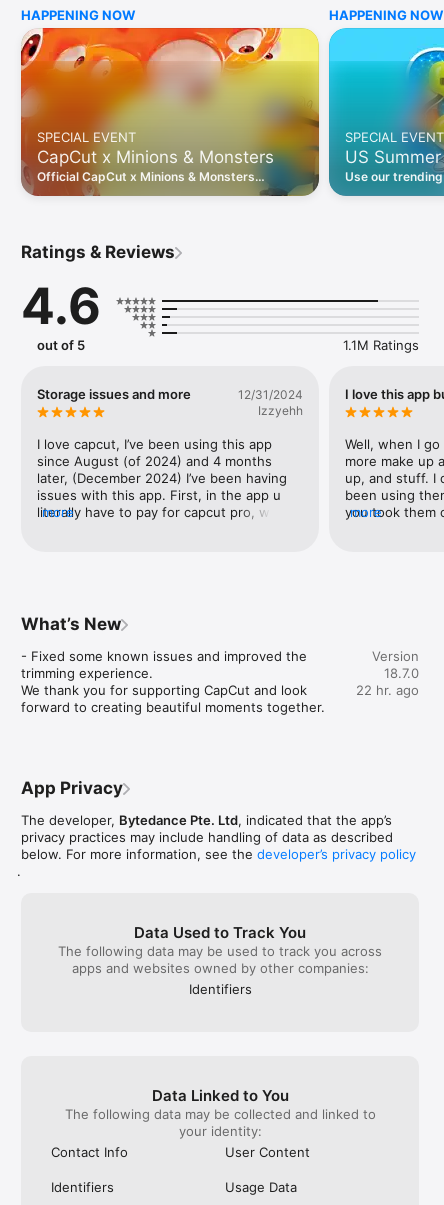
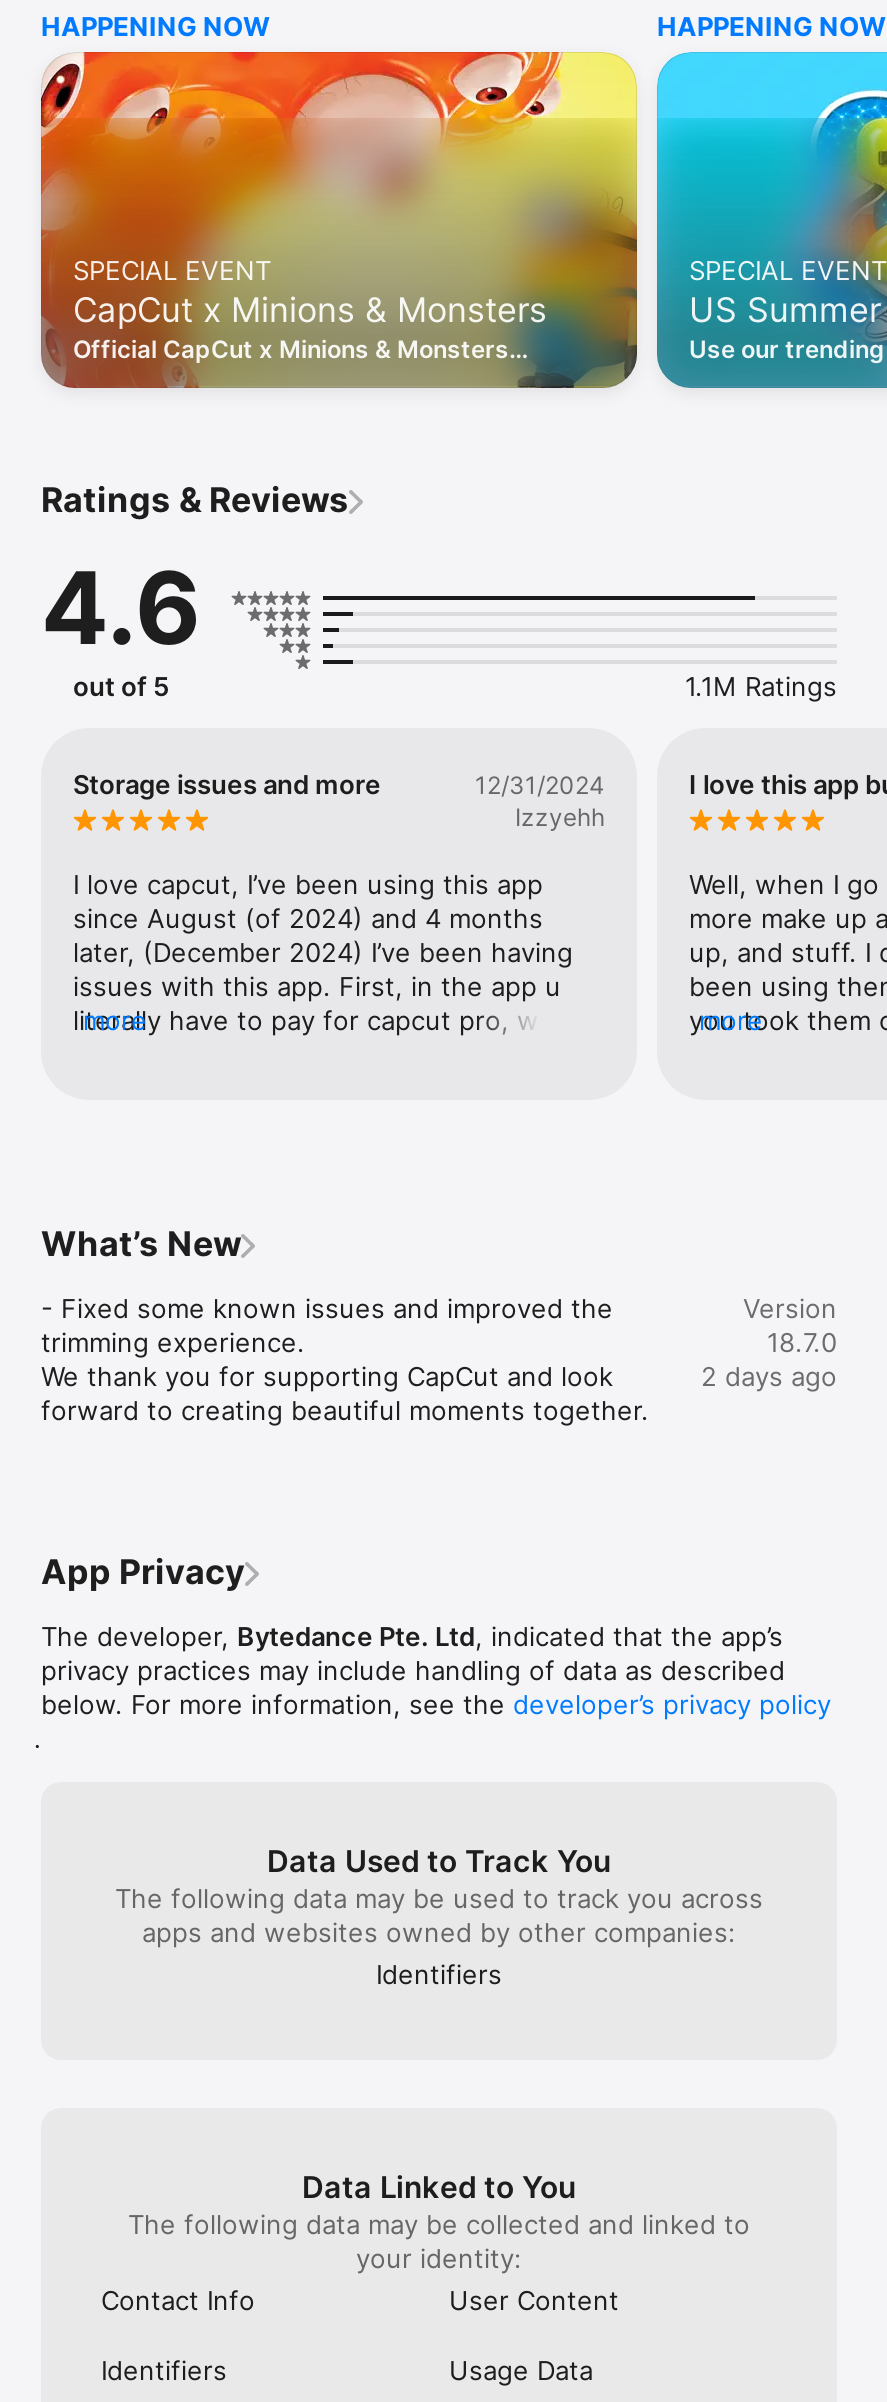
- 22 hr. ago
+ 2 days ago
